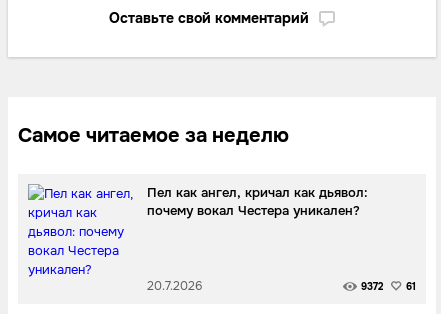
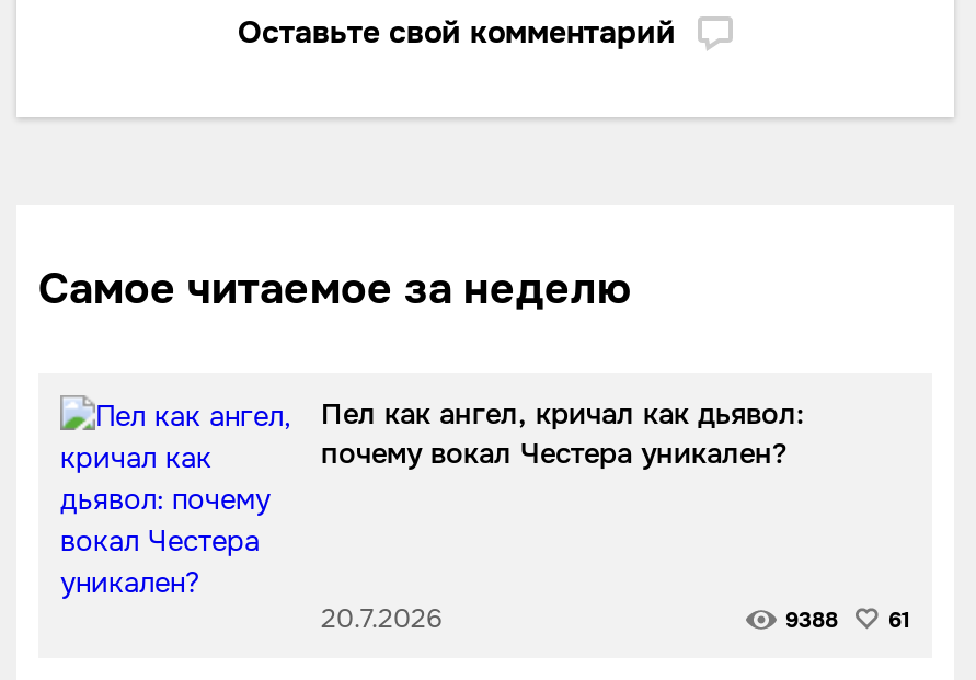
- 9372 61
+ 9388 61
